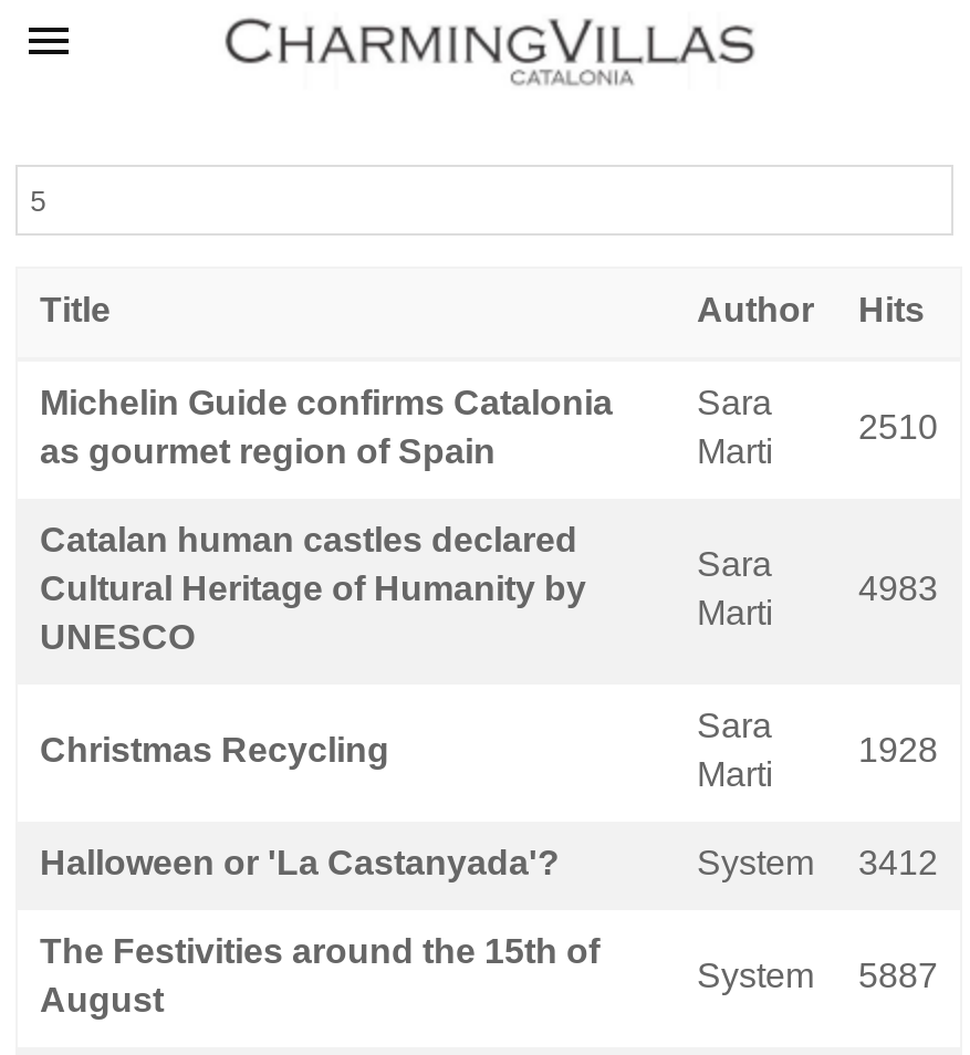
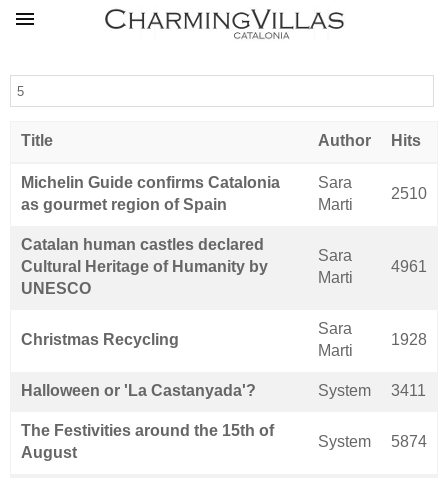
- 4983
+ 4961

- System 3412
+ System 3411

- System 5887
+ System 5874
